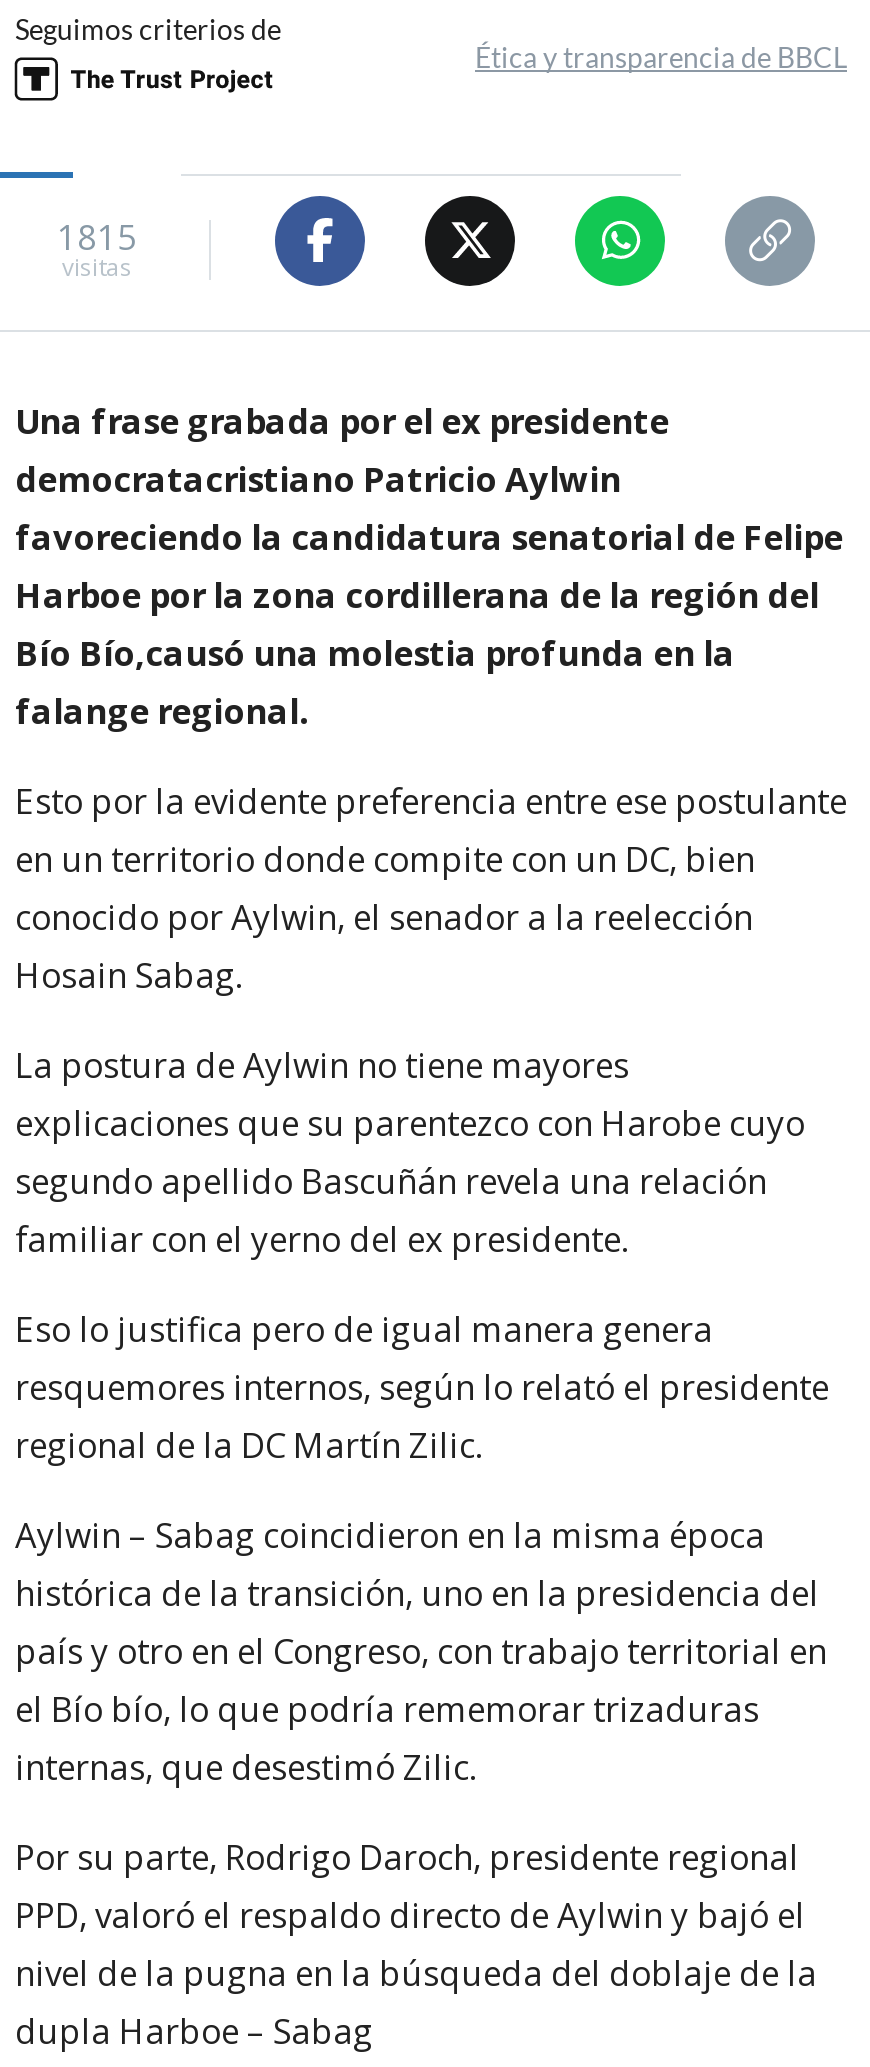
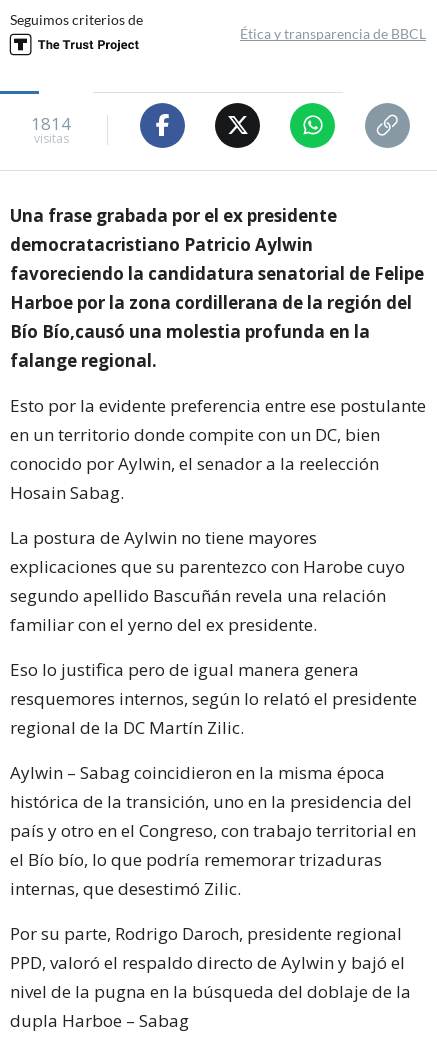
- 1815
+ 1814
